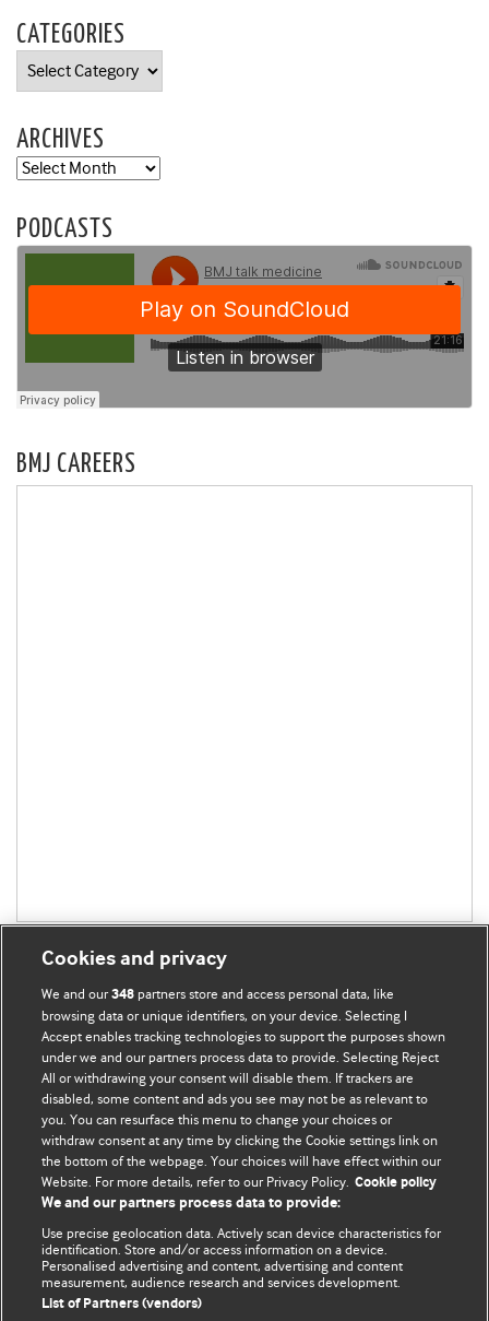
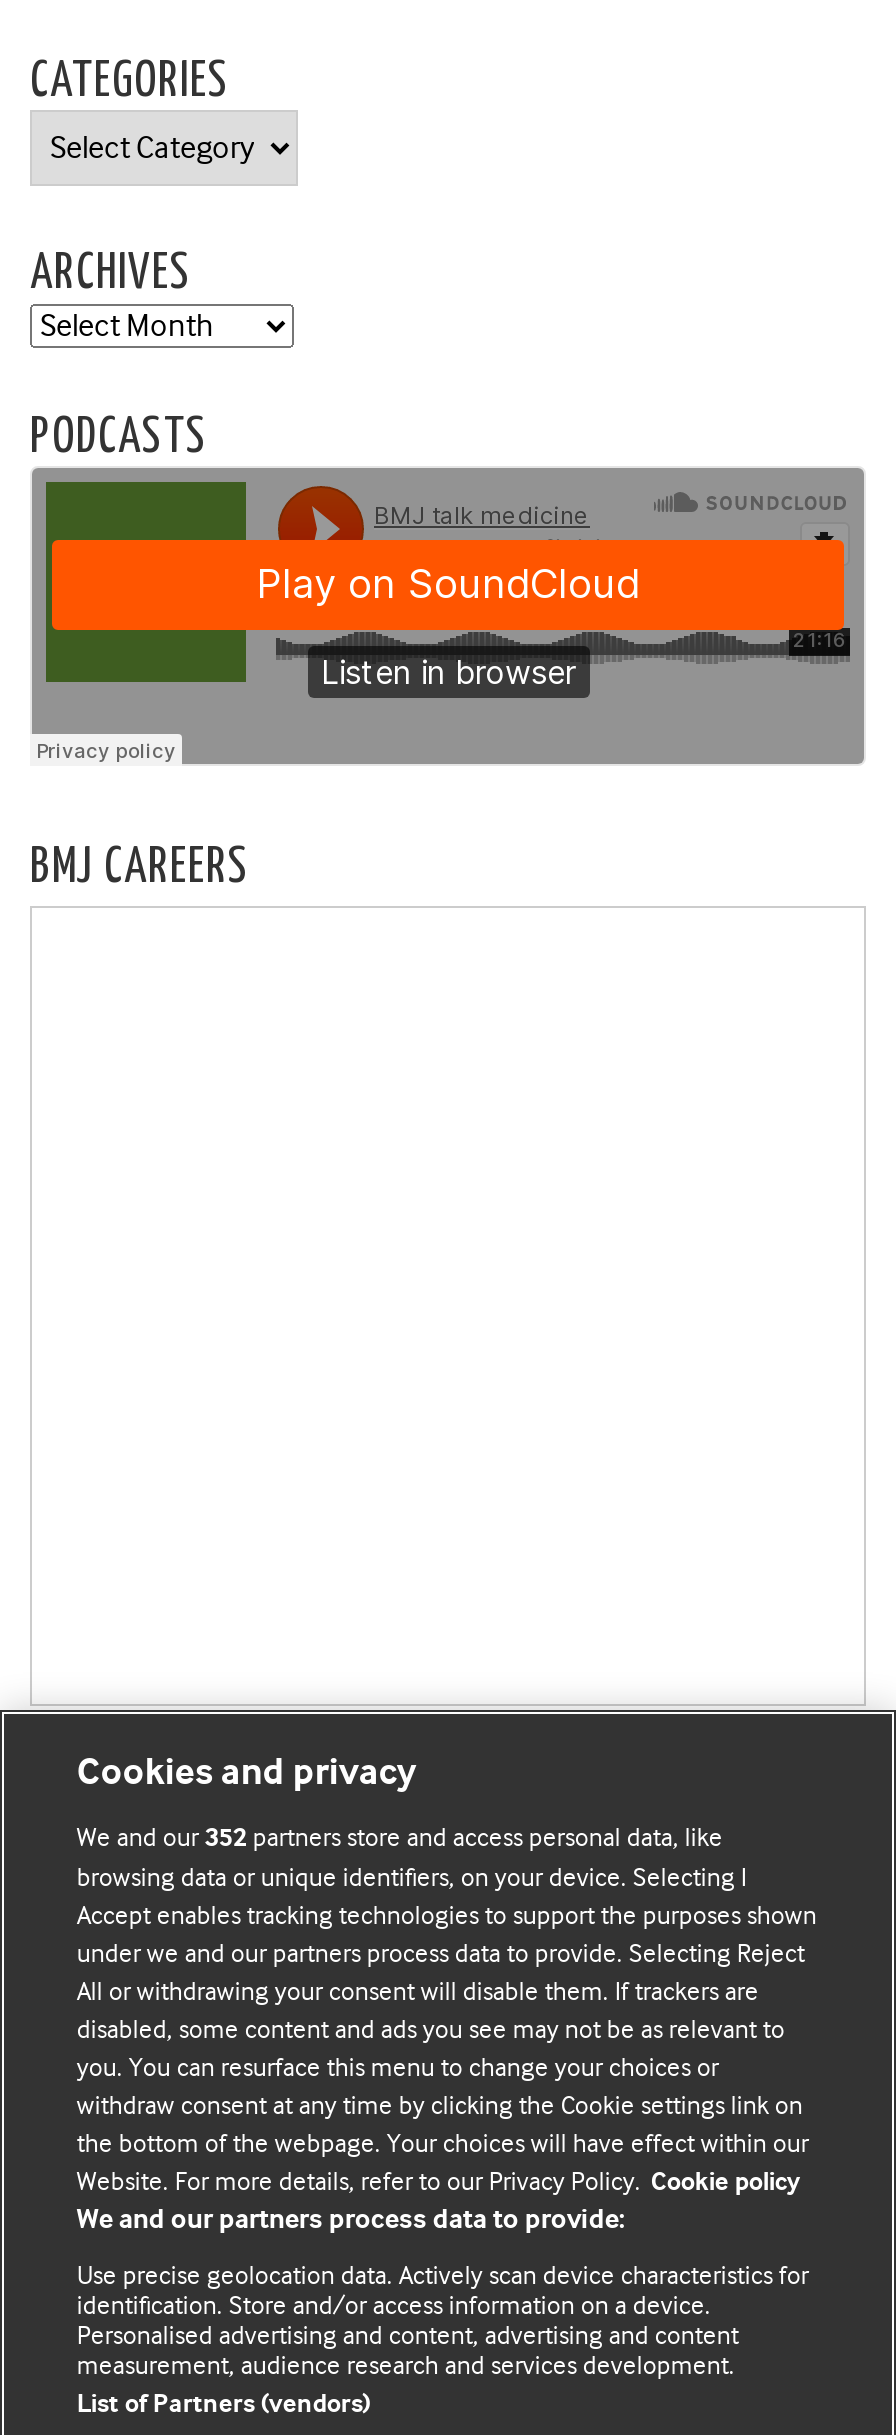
- We and our 348 partners store and access personal data, like
+ We and our 352 partners store and access personal data, like
